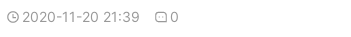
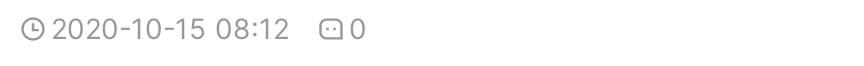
- 2020-11-20 21:39 0
+ 2020-10-15 08:12 0
